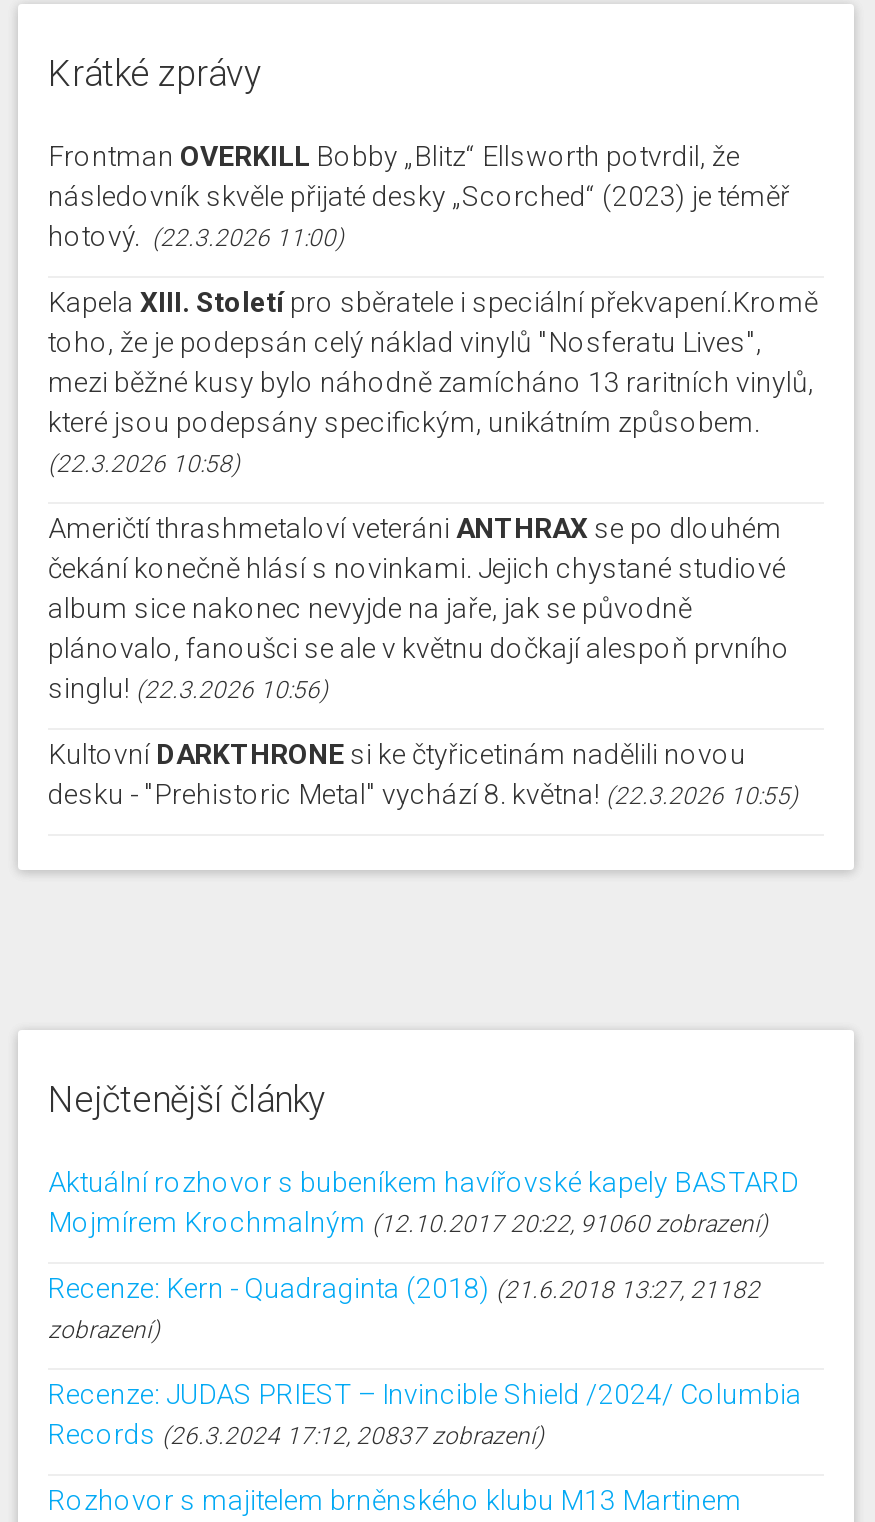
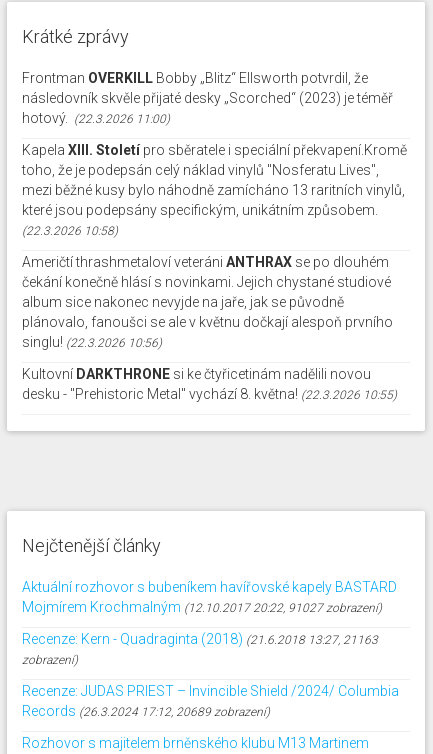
- Mojmírem Krochmalným (12.10.2017 20:22, 91060 zobrazení)
+ Mojmírem Krochmalným (12.10.2017 20:22, 91027 zobrazení)

- Recenze: Kern - Quadraginta (2018) (21.6.2018 13:27, 21182
+ Recenze: Kern - Quadraginta (2018) (21.6.2018 13:27, 21163

- Records (26.3.2024 17:12, 20837 zobrazení)
+ Records (26.3.2024 17:12, 20689 zobrazení)
